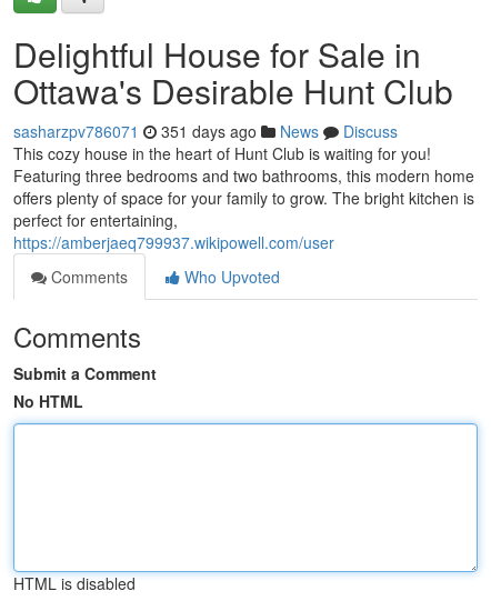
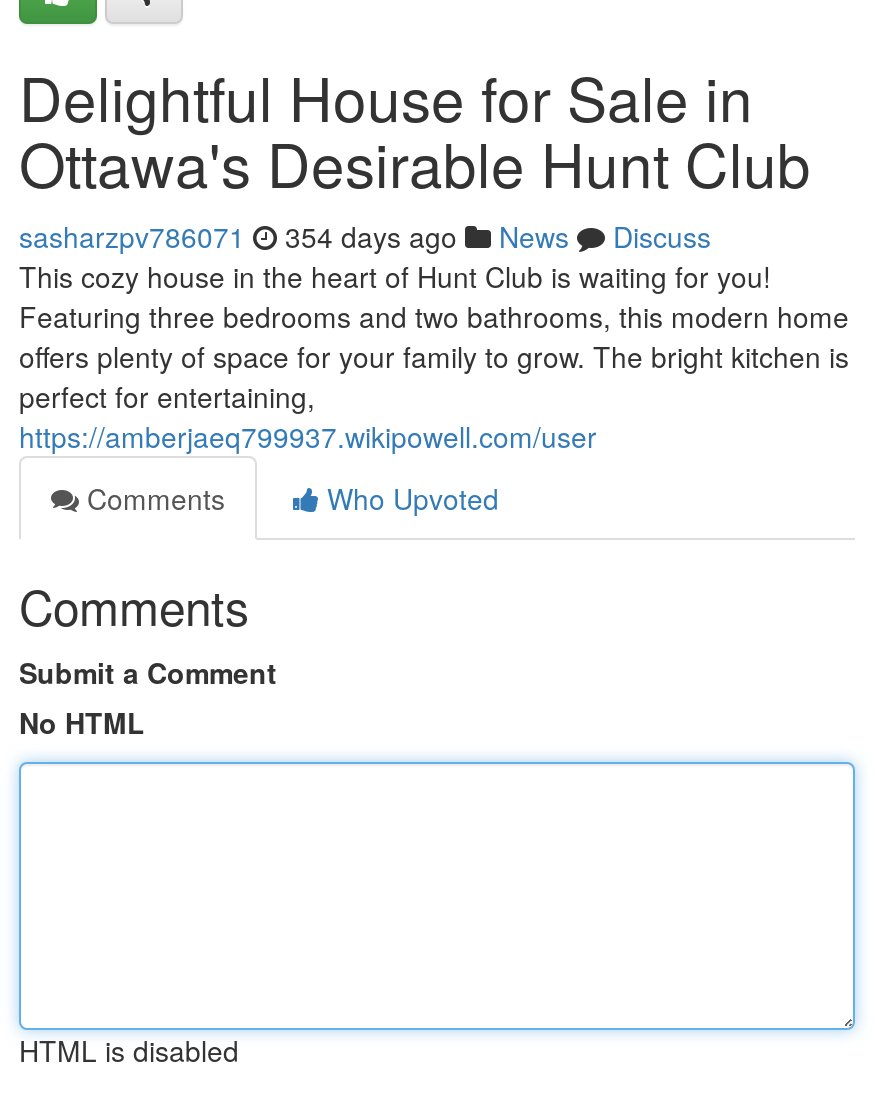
- sasharzpv786071 351 days ago News Discuss
+ sasharzpv786071 354 days ago News Discuss
